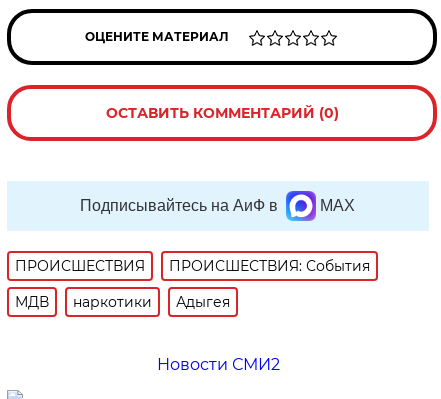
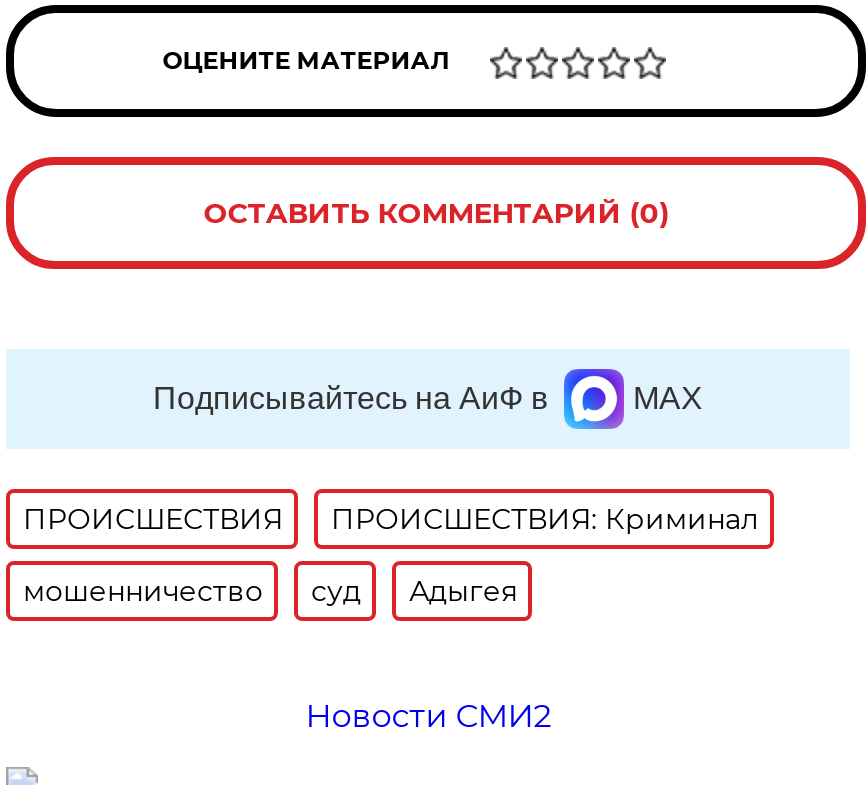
- ПРОИСШЕСТВИЯ: События
+ ПРОИСШЕСТВИЯ: Криминал

- МДВ
- наркотики
+ мошенничество
+ суд
